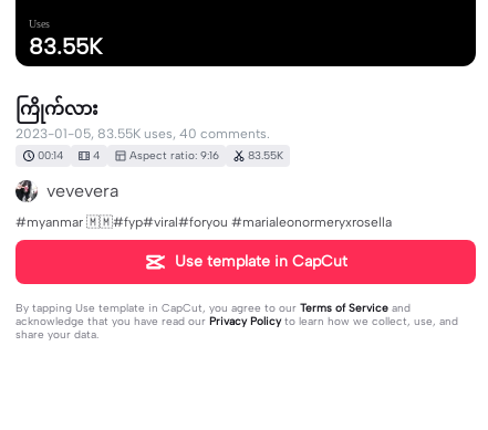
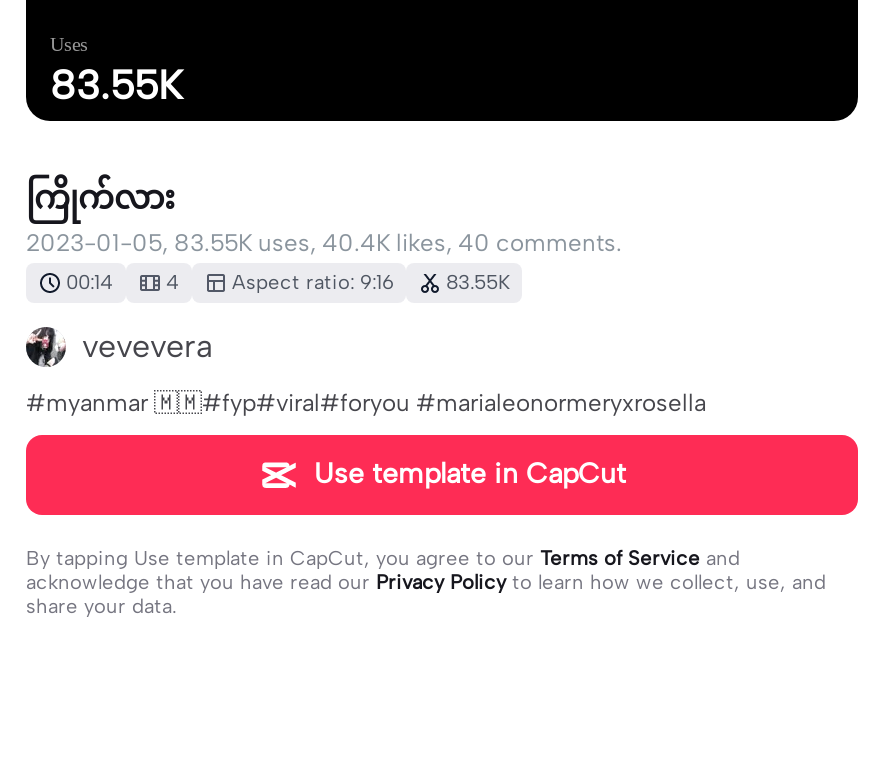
- 2023-01-05, 83.55K uses, 40 comments.
+ 2023-01-05, 83.55K uses, 40.4K likes, 40 comments.
